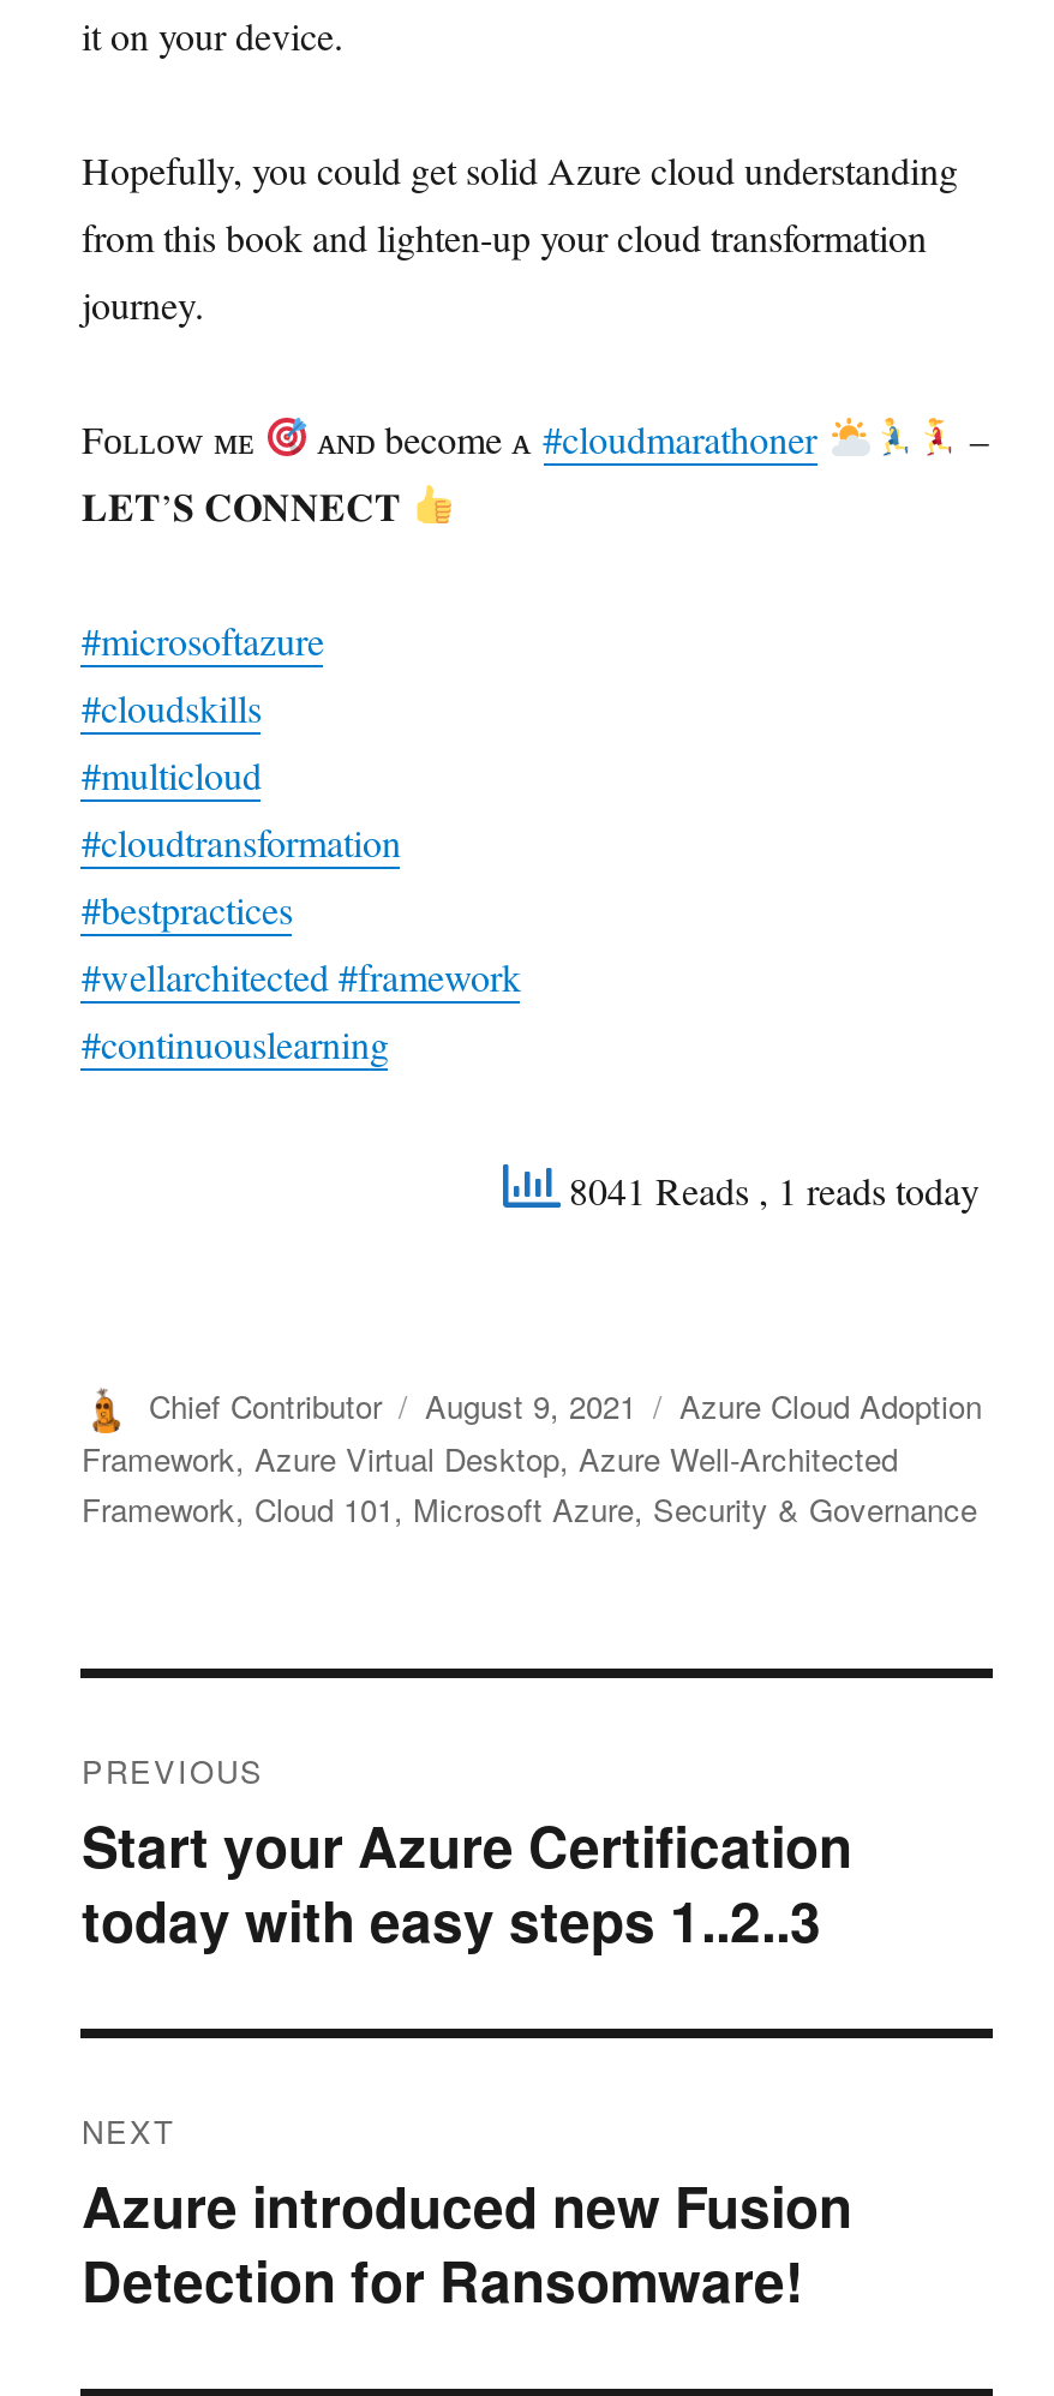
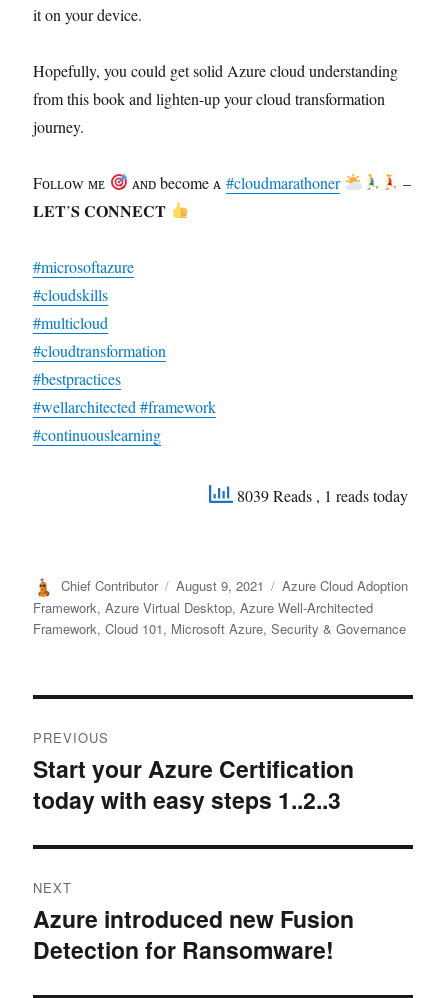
- 8041 Reads, 1 reads today
+ 8039 Reads, 1 reads today
